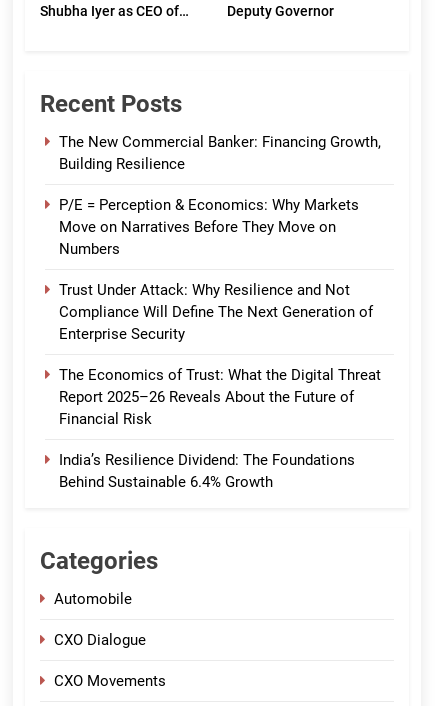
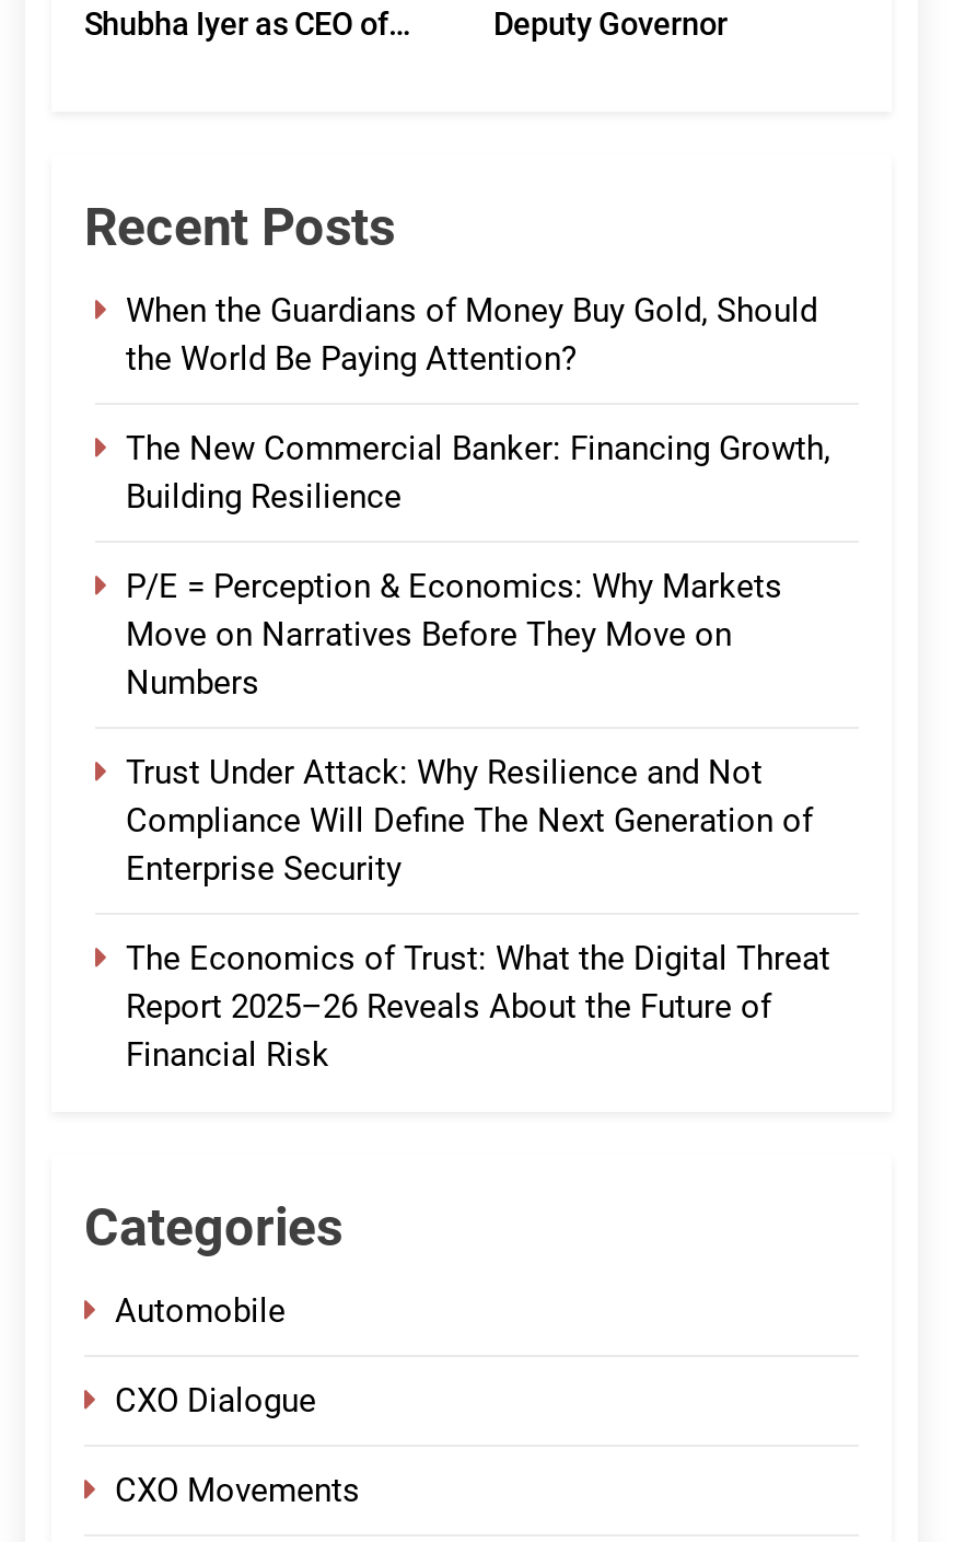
+ When the Guardians of Money Buy Gold, Should
+ the World Be Paying Attention?

moved down: The New Commercial Banker: Financing Growth, | Building Resilience | P/E = Perception & Economics: Why Markets | ... | Report 2025–26 Reveals About the Future of | Financial Risk

- India’s Resilience Dividend: The Foundations
- Behind Sustainable 6.4% Growth
